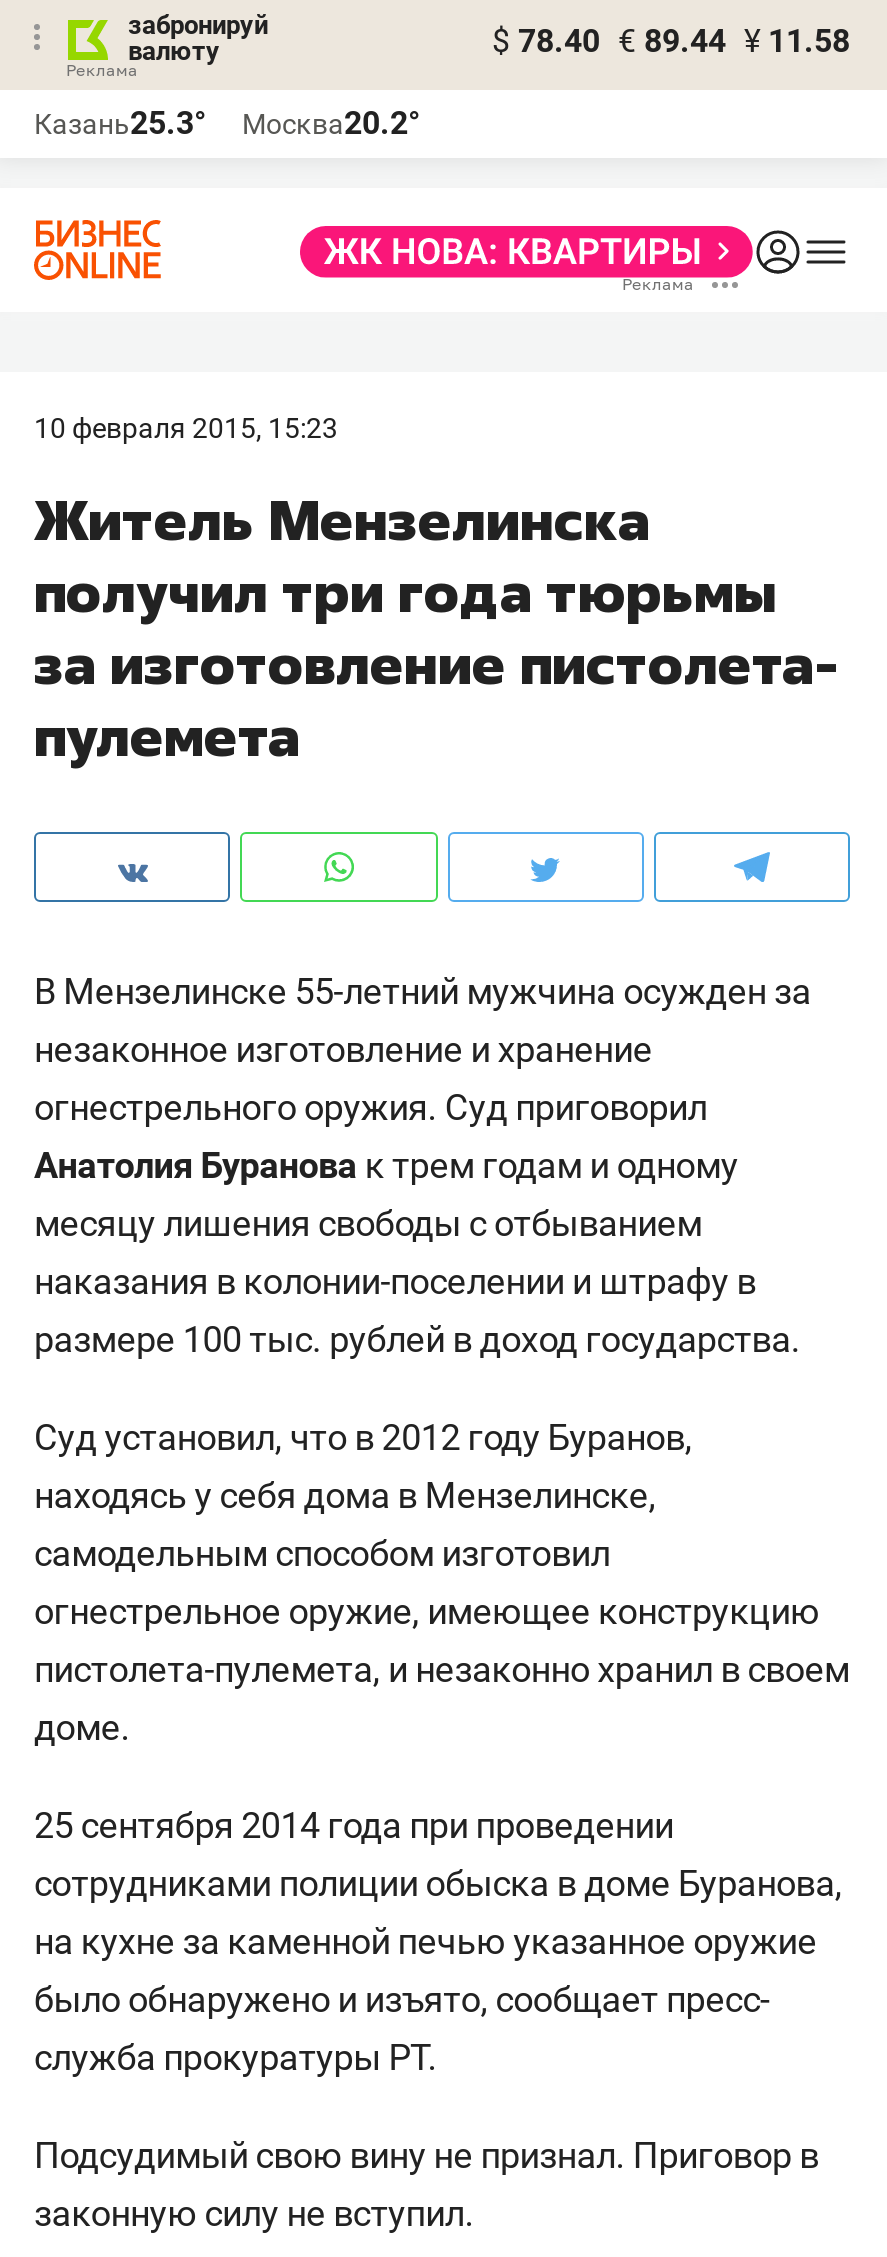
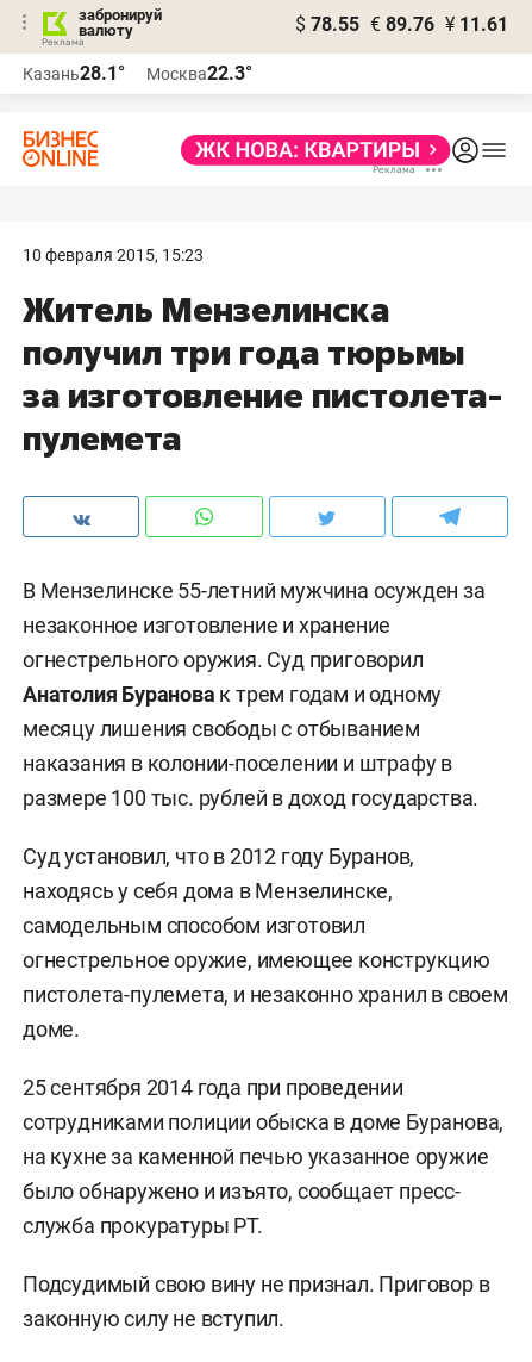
- $ 78.40 € 89.44 ¥ 11.58
+ $ 78.55 € 89.76 ¥ 11.61

- Казань25.3°
+ Казань28.1°

- Москва20.2°
+ Москва22.3°
